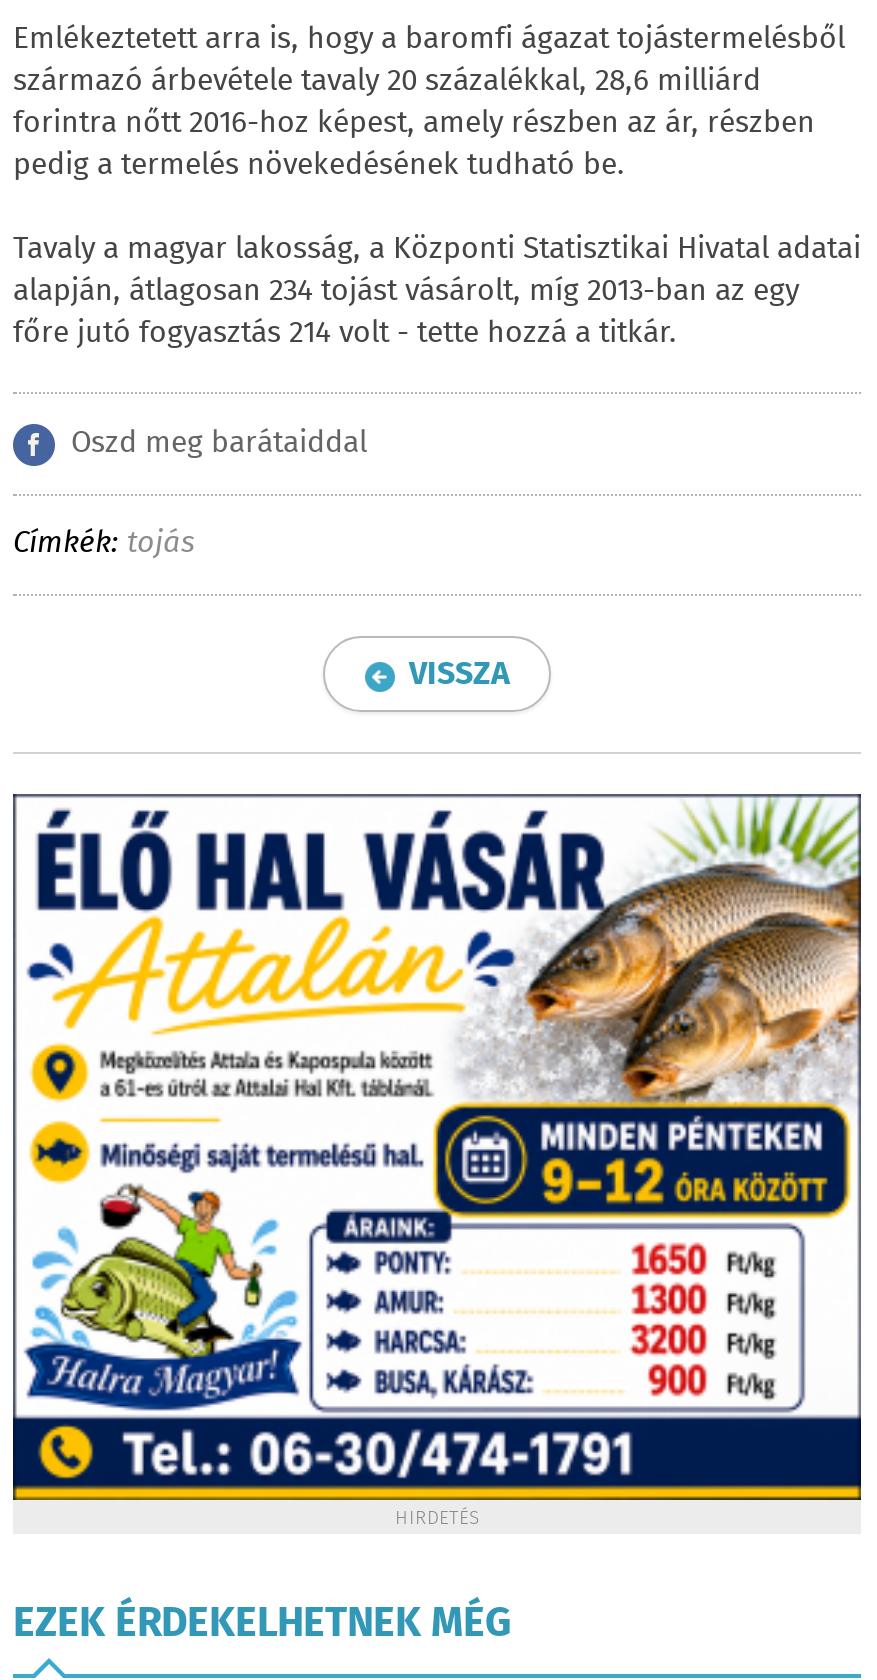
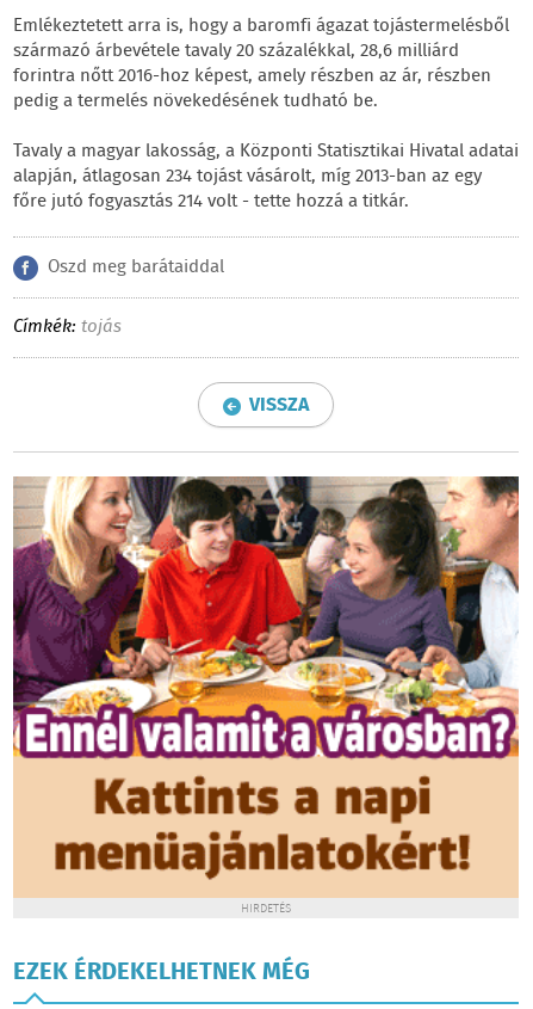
- [image]
+ [image]
